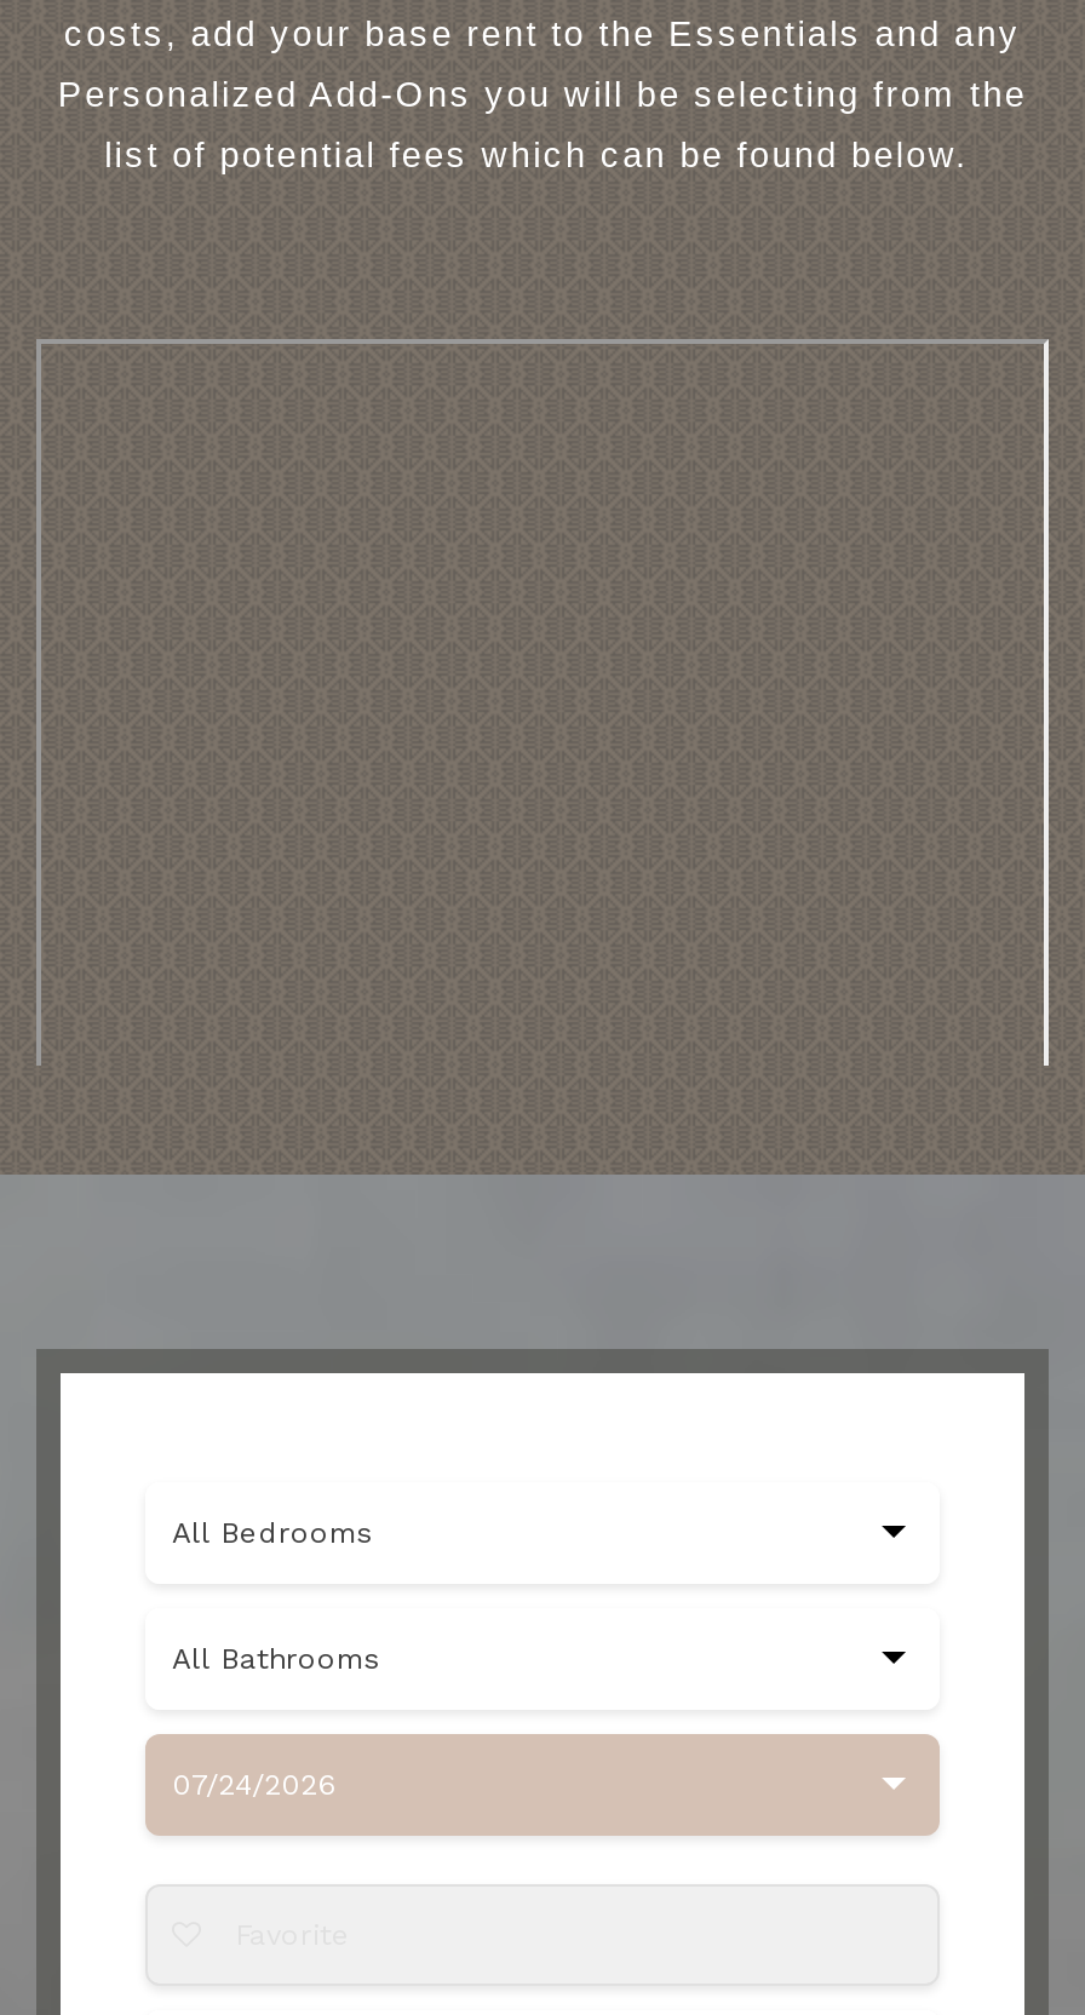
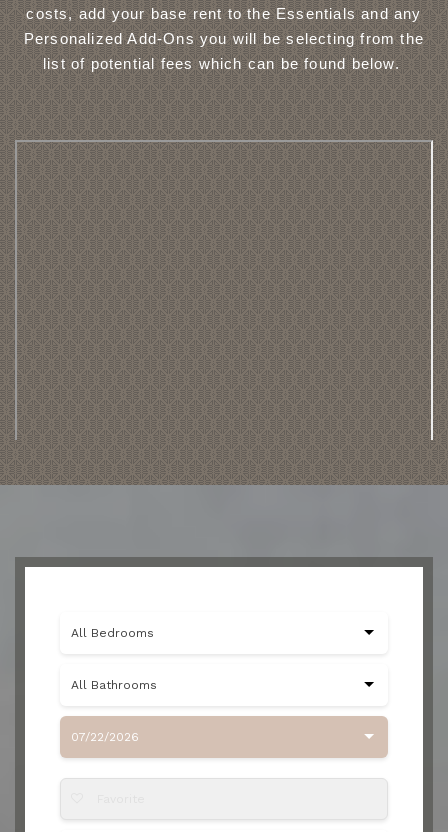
- 07/24/2026
+ 07/22/2026
